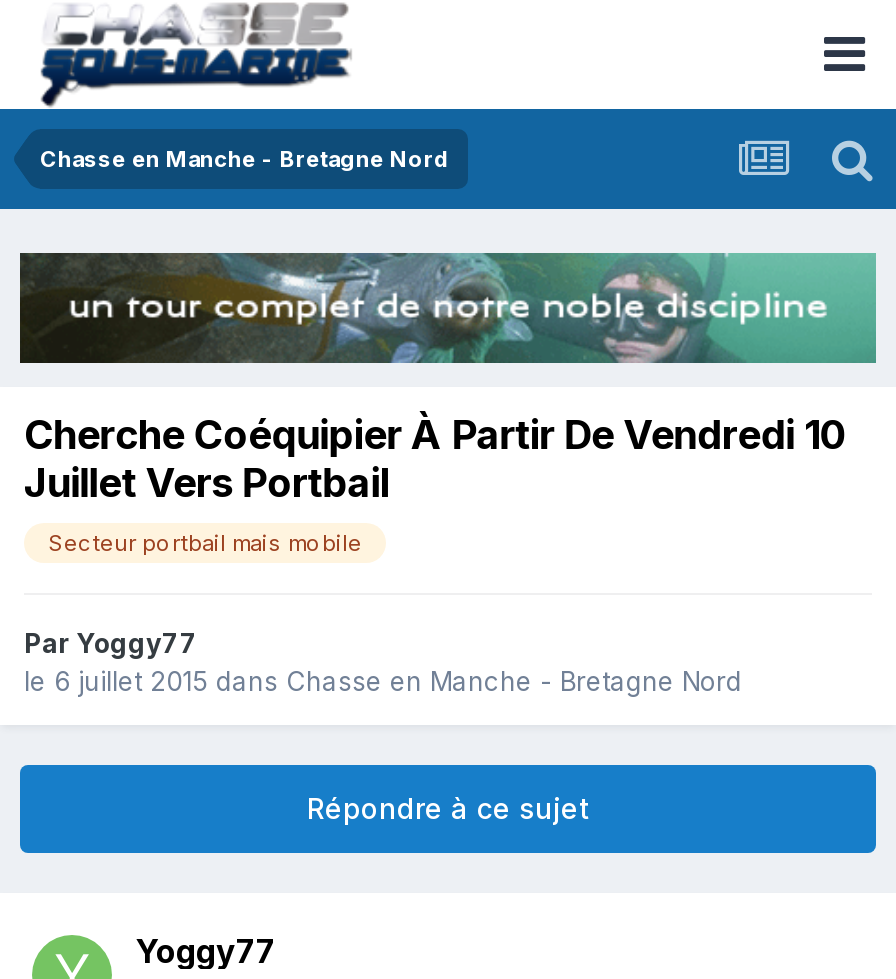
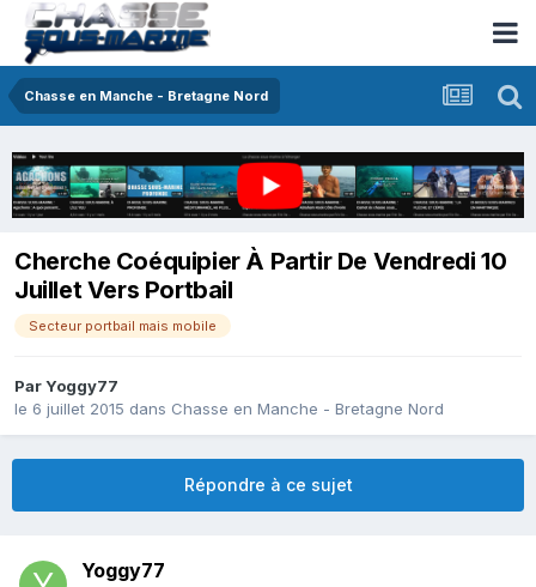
- [image]
+ [image]
